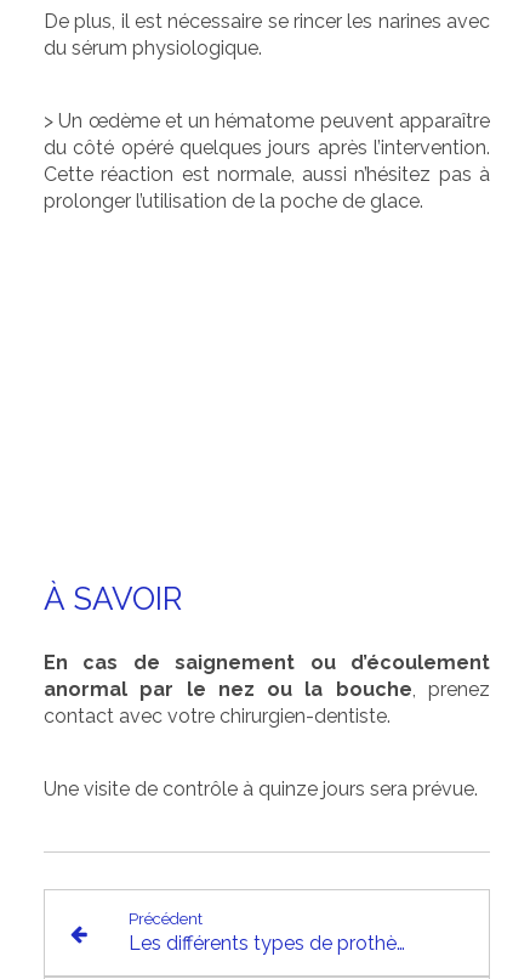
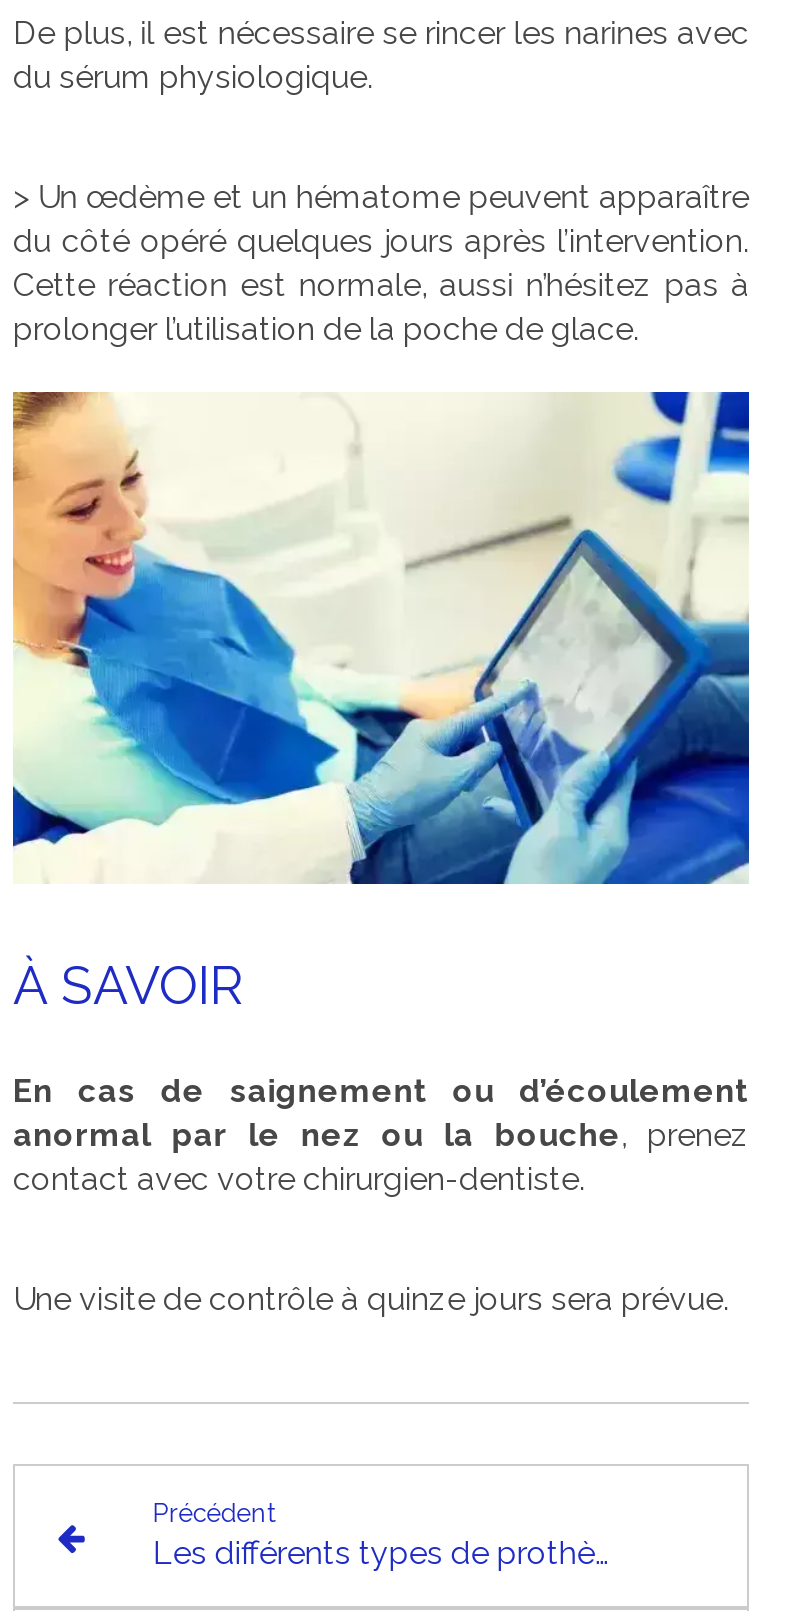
+ [image]
